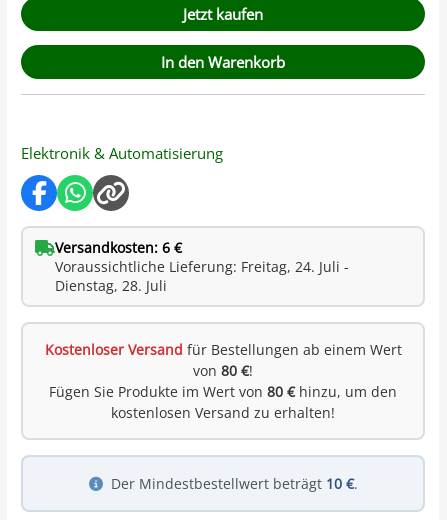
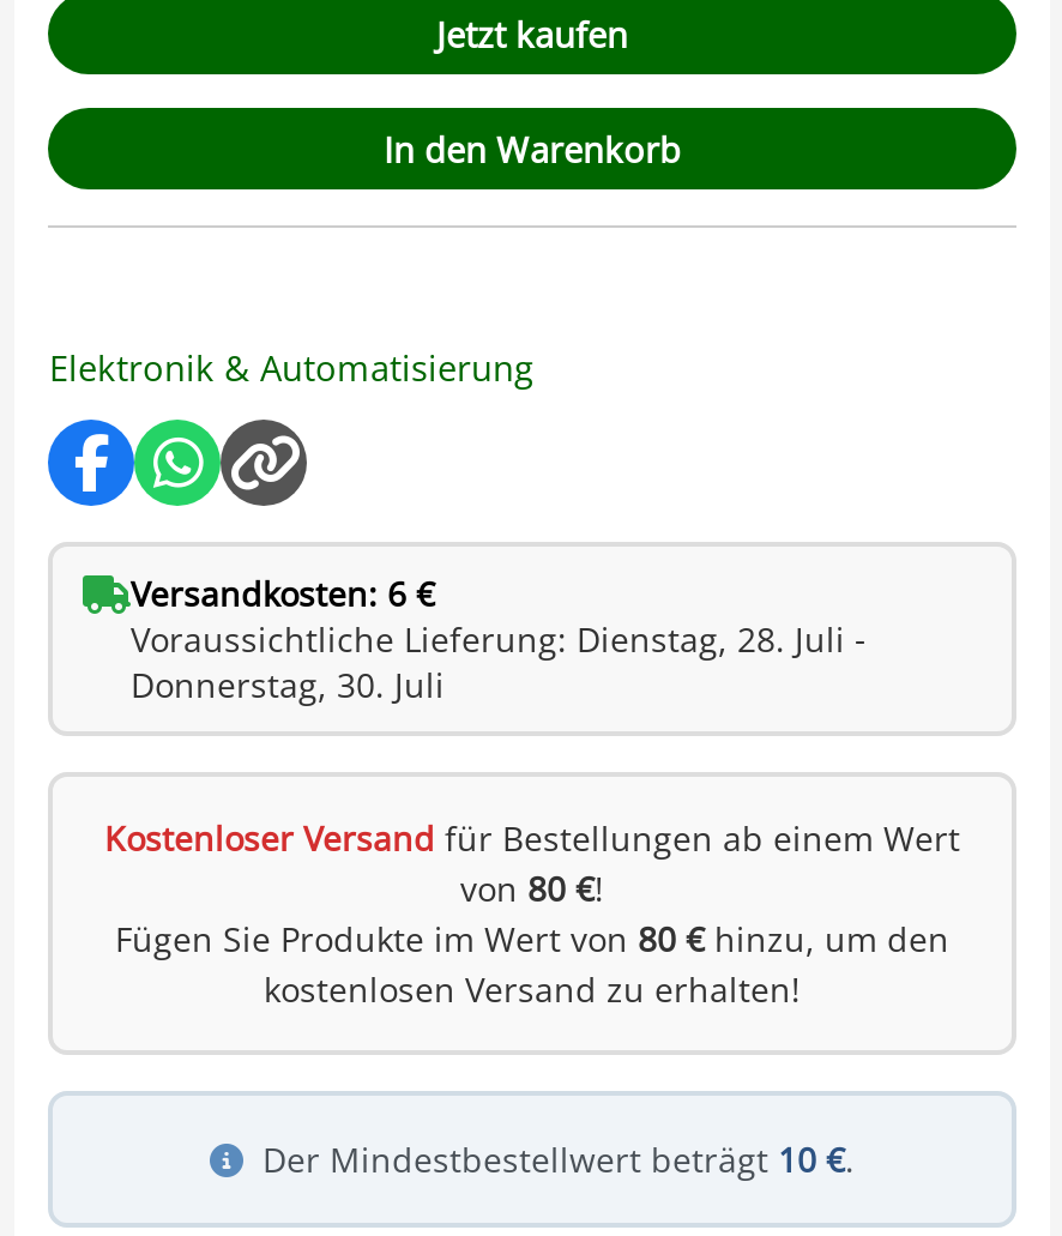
- Voraussichtliche Lieferung: Freitag, 24. Juli -
+ Voraussichtliche Lieferung: Dienstag, 28. Juli -

- Dienstag, 28. Juli
+ Donnerstag, 30. Juli
